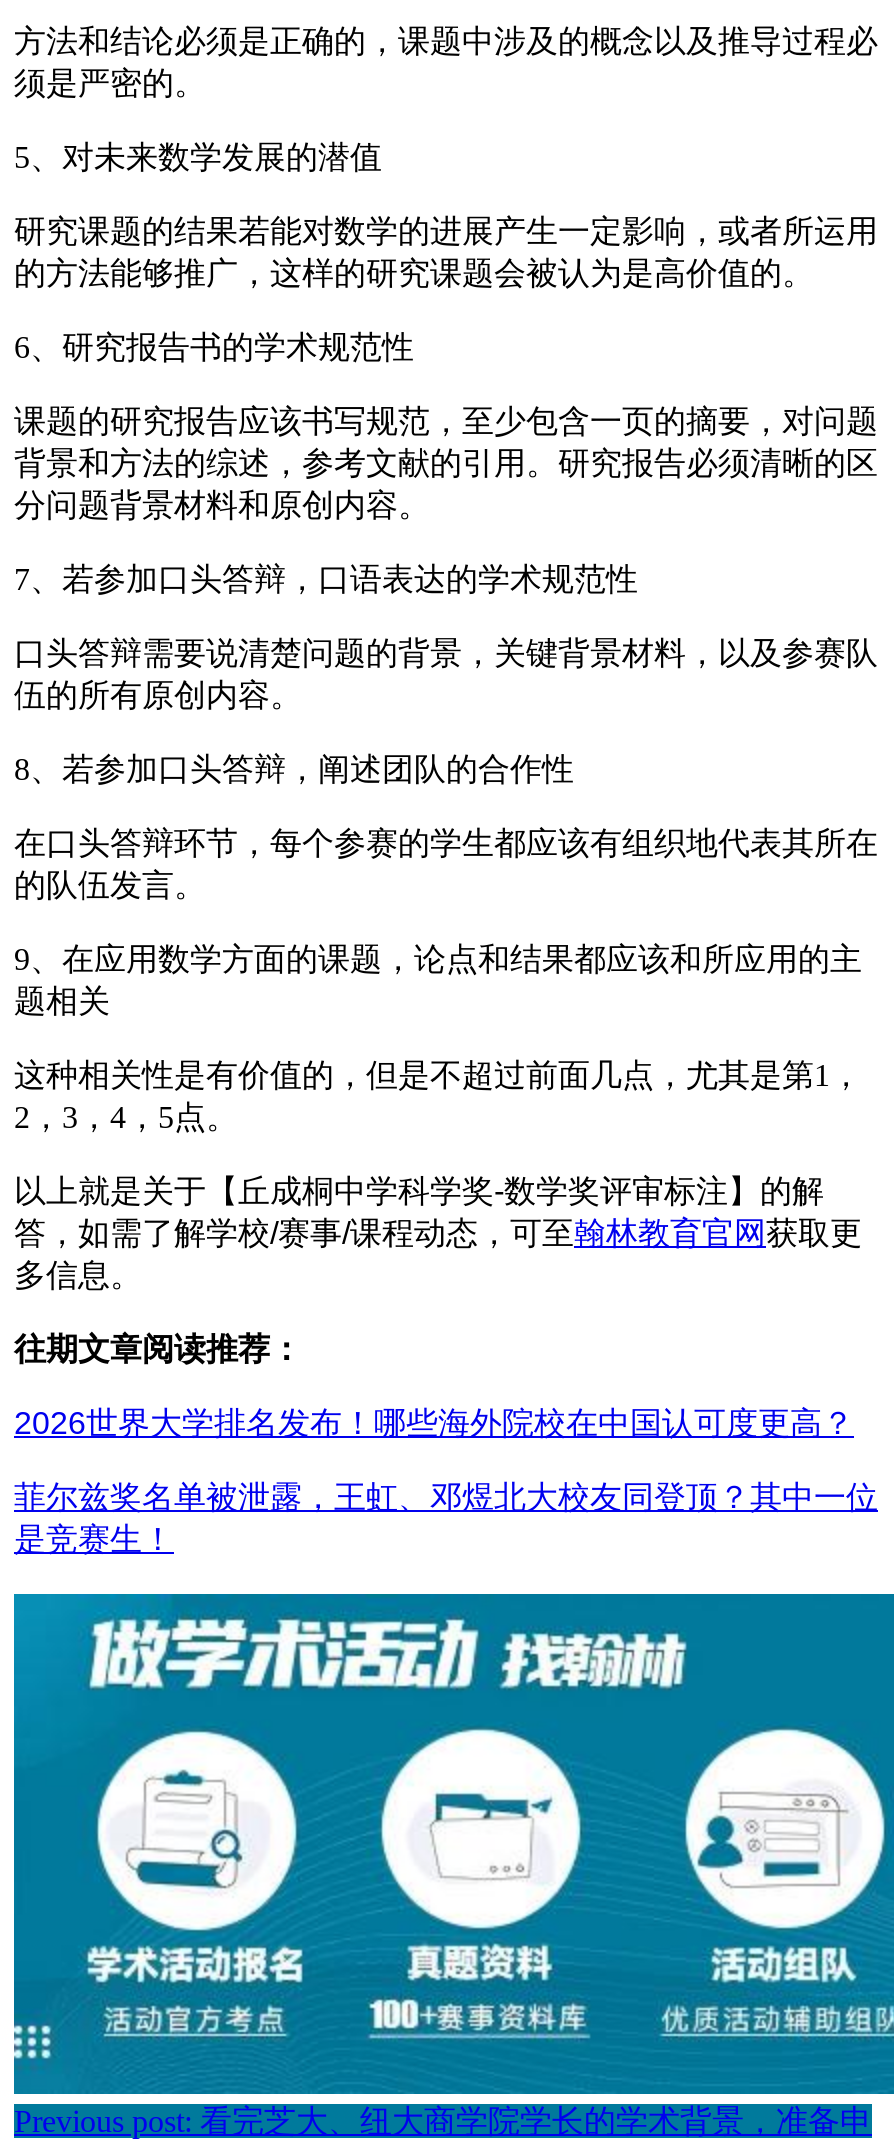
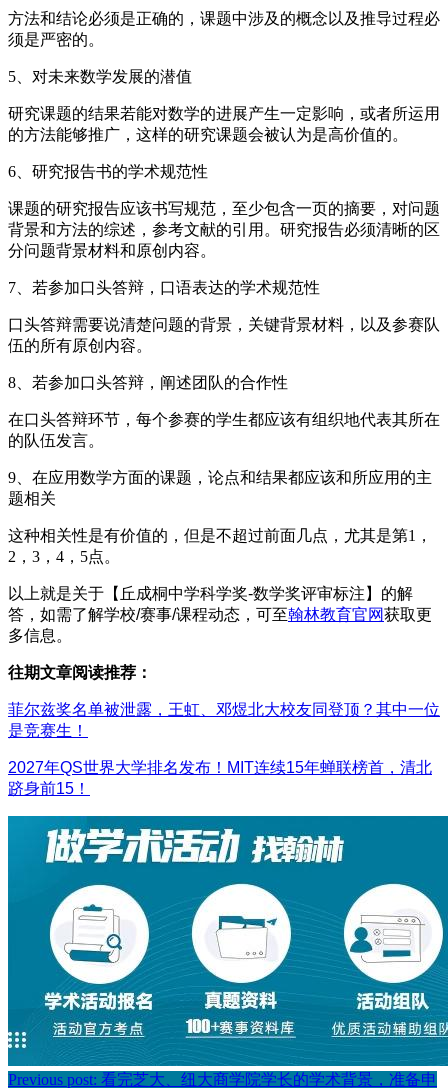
- 2026世界大学排名发布！哪些海外院校在中国认可度更高？

moved up: 菲尔兹奖名单被泄露，王虹、邓煜北大校友同登顶？其中一位 | 是竞赛生！

+ 2027年QS世界大学排名发布！MIT连续15年蝉联榜首，清北
+ 跻身前15！
